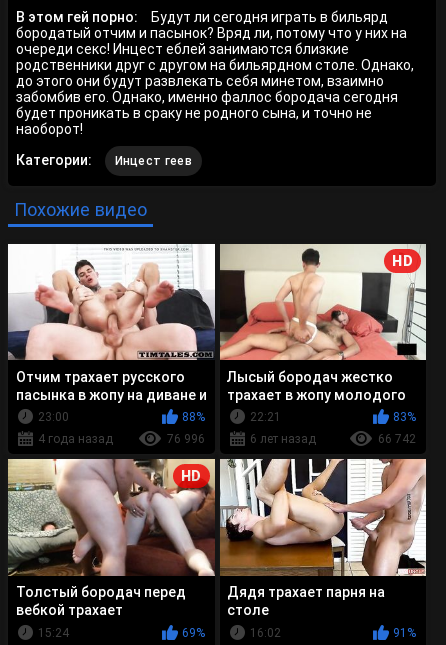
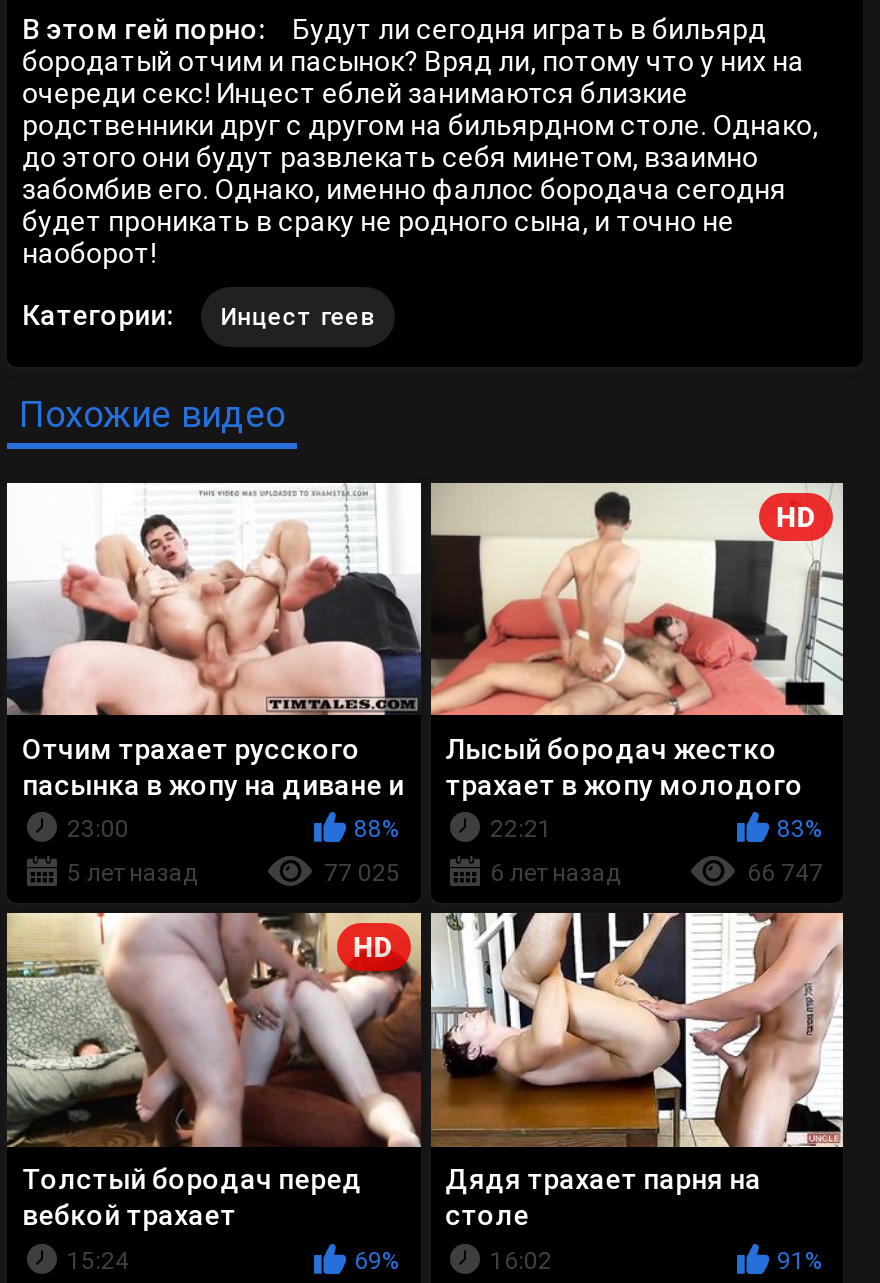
- 4 года назад
+ 5 лет назад

- 76 996
+ 77 025

- 66 742
+ 66 747
